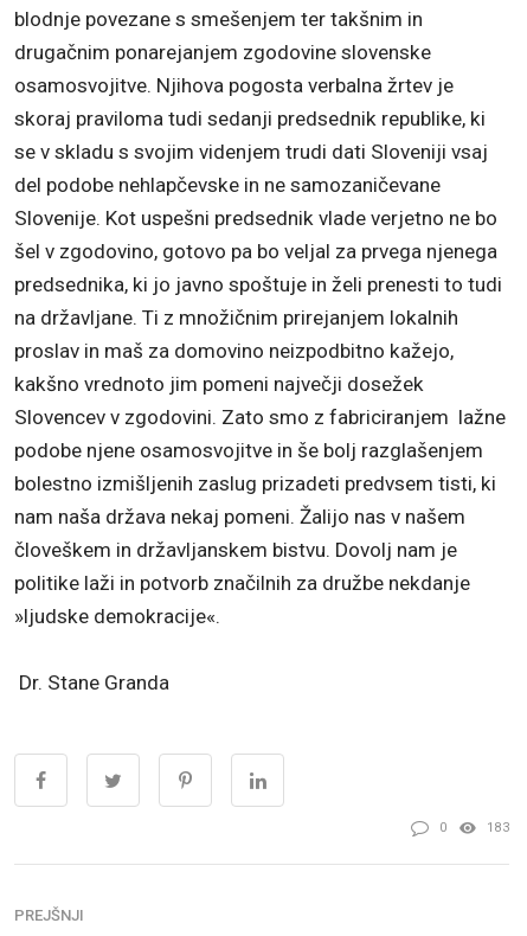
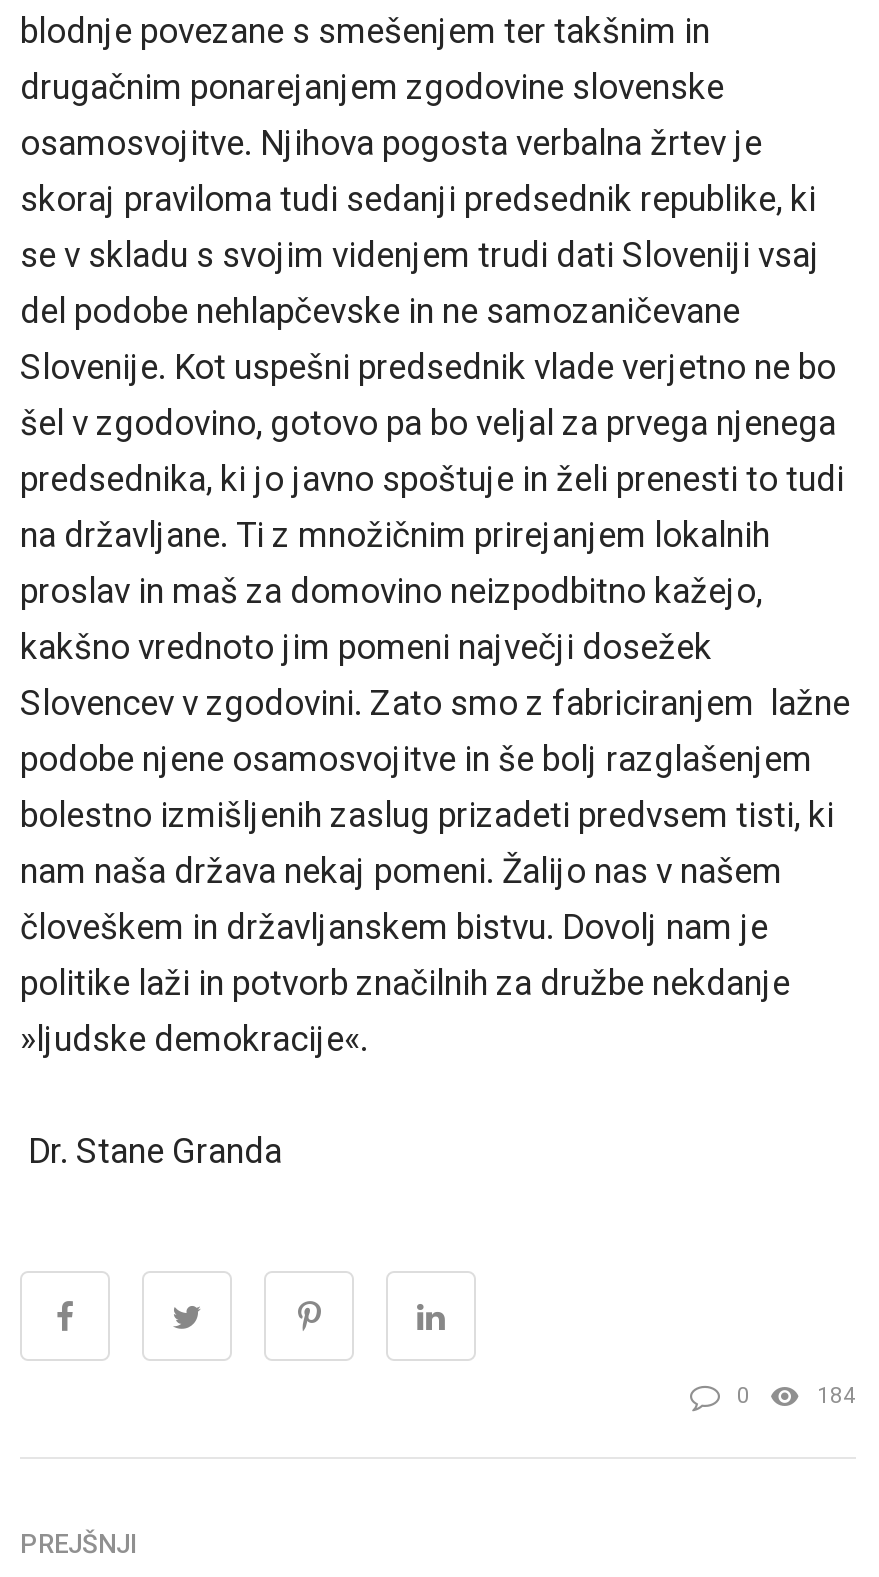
- 183
+ 184
